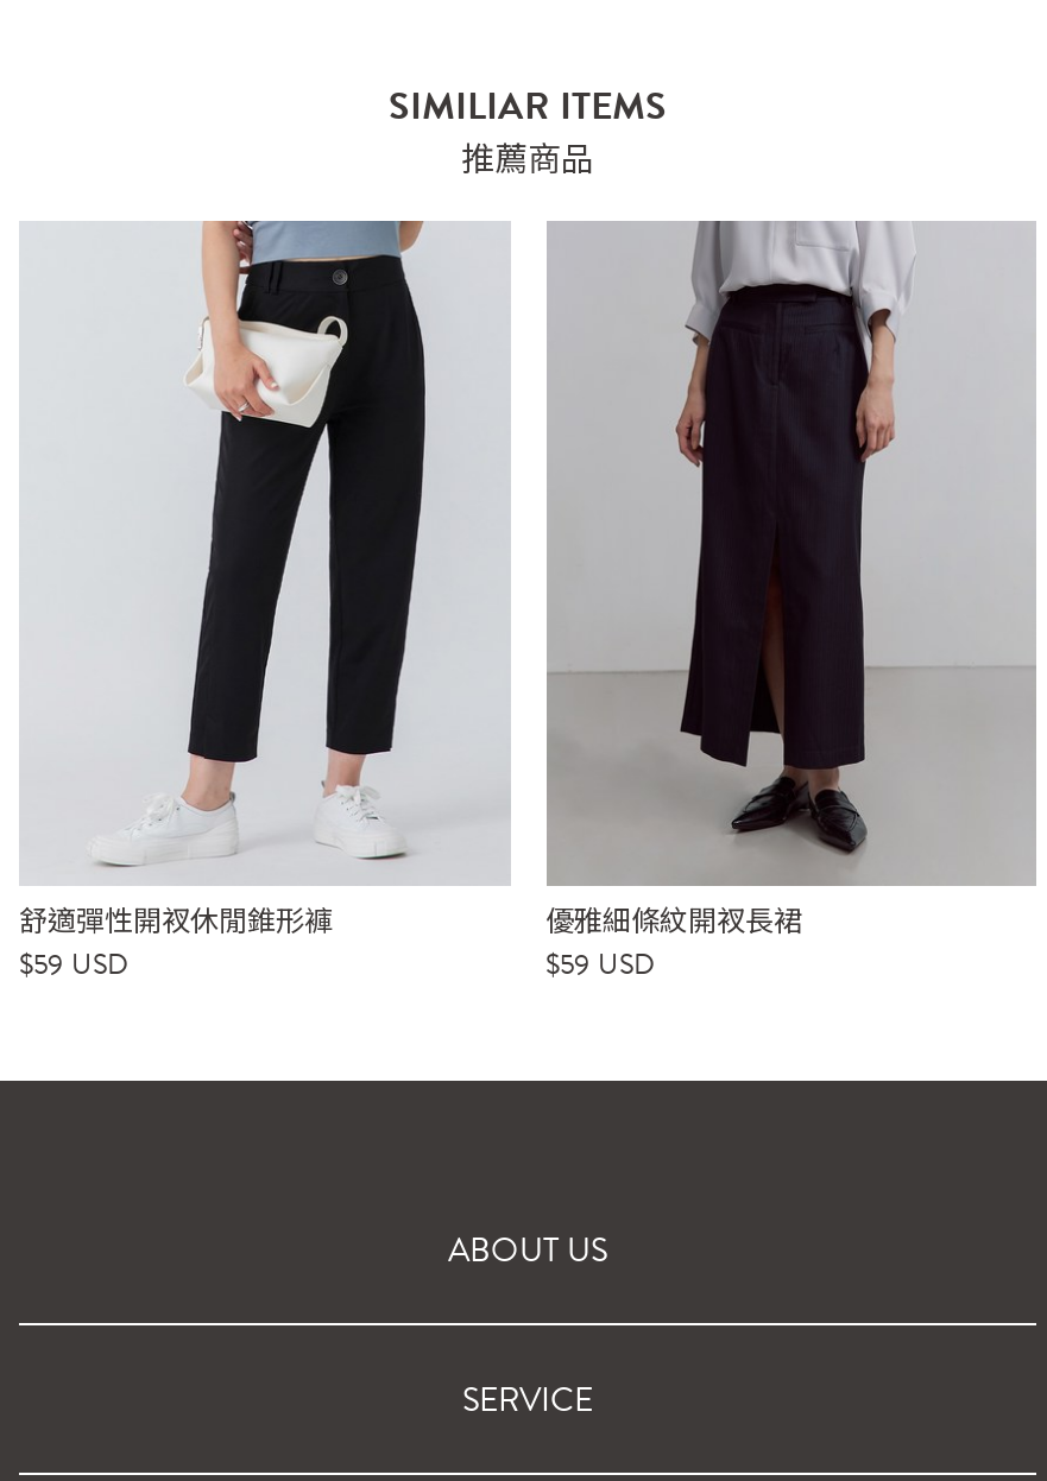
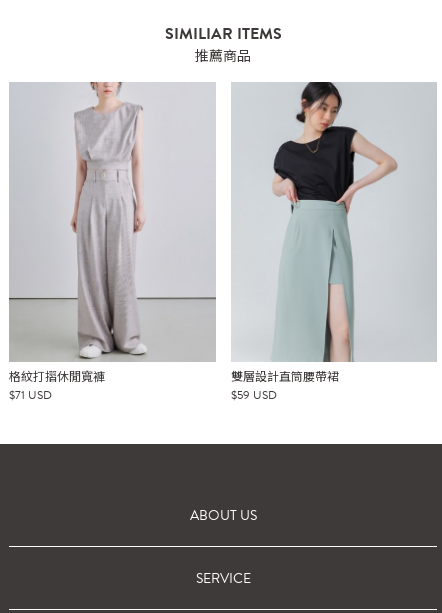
- [image]
- 舒適彈性開衩休閒錐形褲
- $59 USD
+ [image]
+ 格紋打摺休閒寬褲
+ $71 USD

- [image]
- 優雅細條紋開衩長裙
+ [image]
+ 雙層設計直筒腰帶裙
